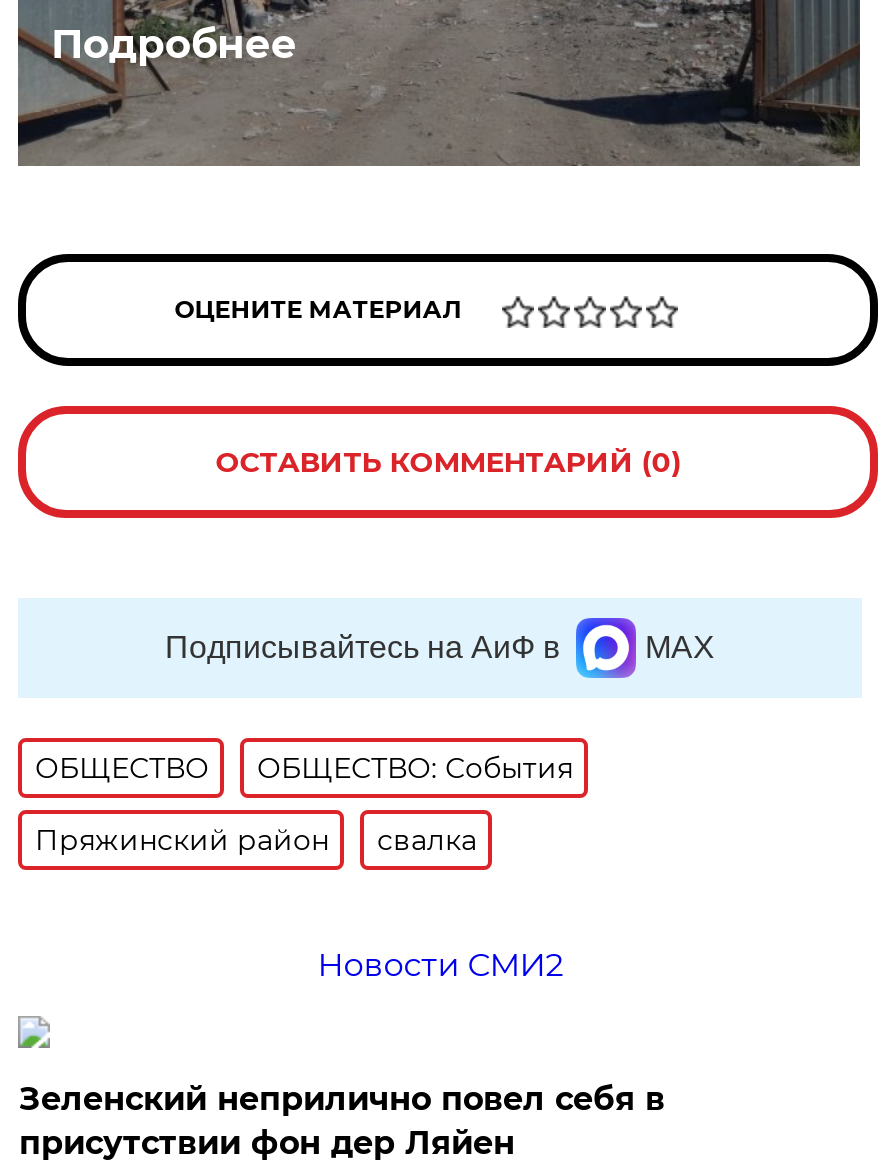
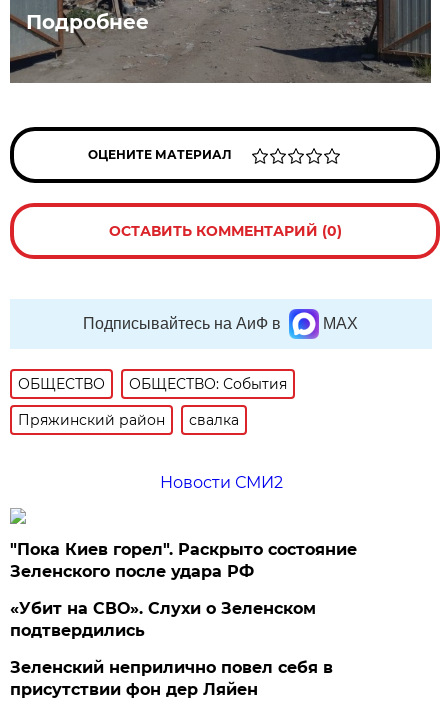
+ "Пока Киев горел". Раскрыто состояние
+ Зеленского после удара РФ
+ «Убит на СВО». Слухи о Зеленском
+ подтвердились
